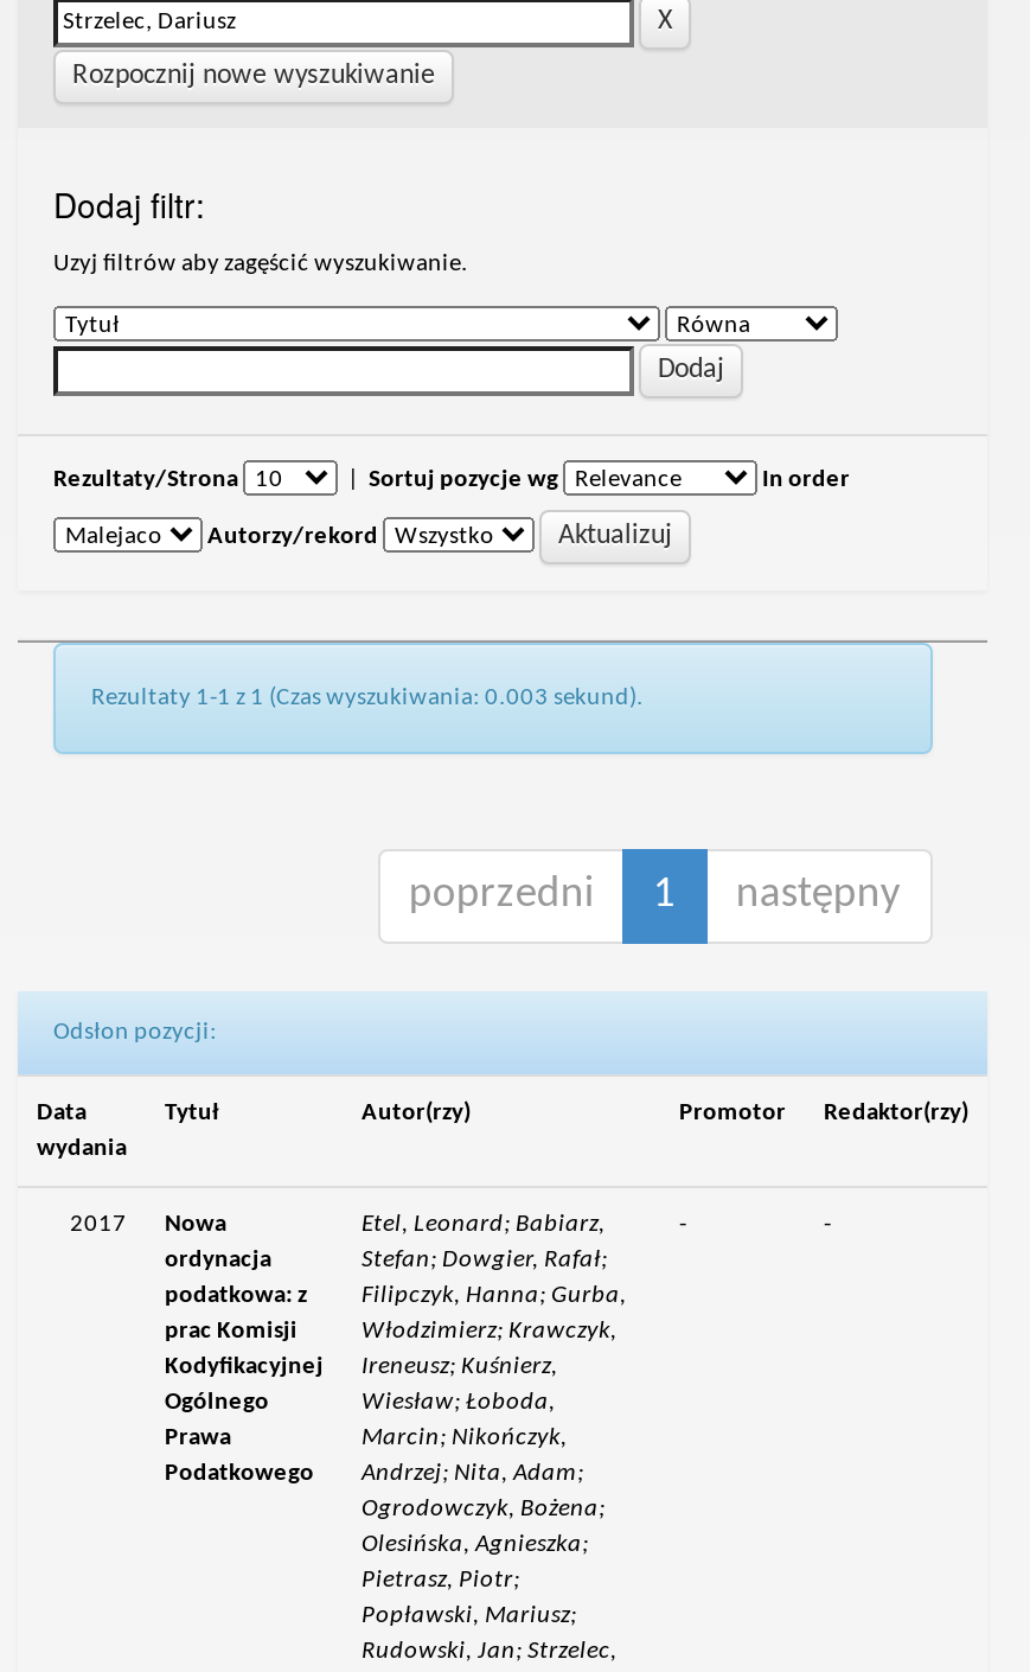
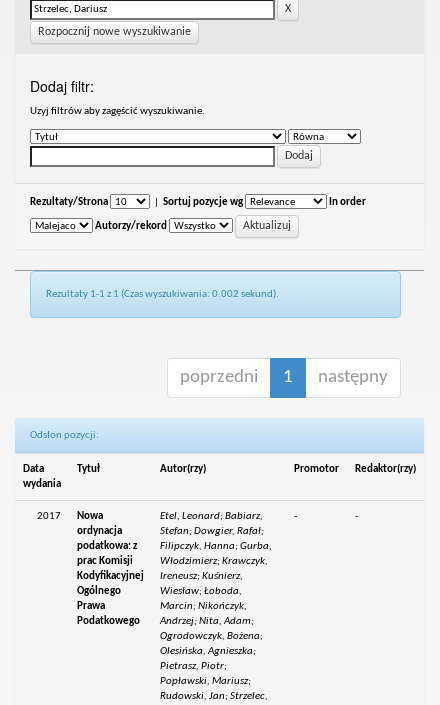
- Rezultaty 1-1 z 1 (Czas wyszukiwania: 0.003 sekund).
+ Rezultaty 1-1 z 1 (Czas wyszukiwania: 0.002 sekund).
